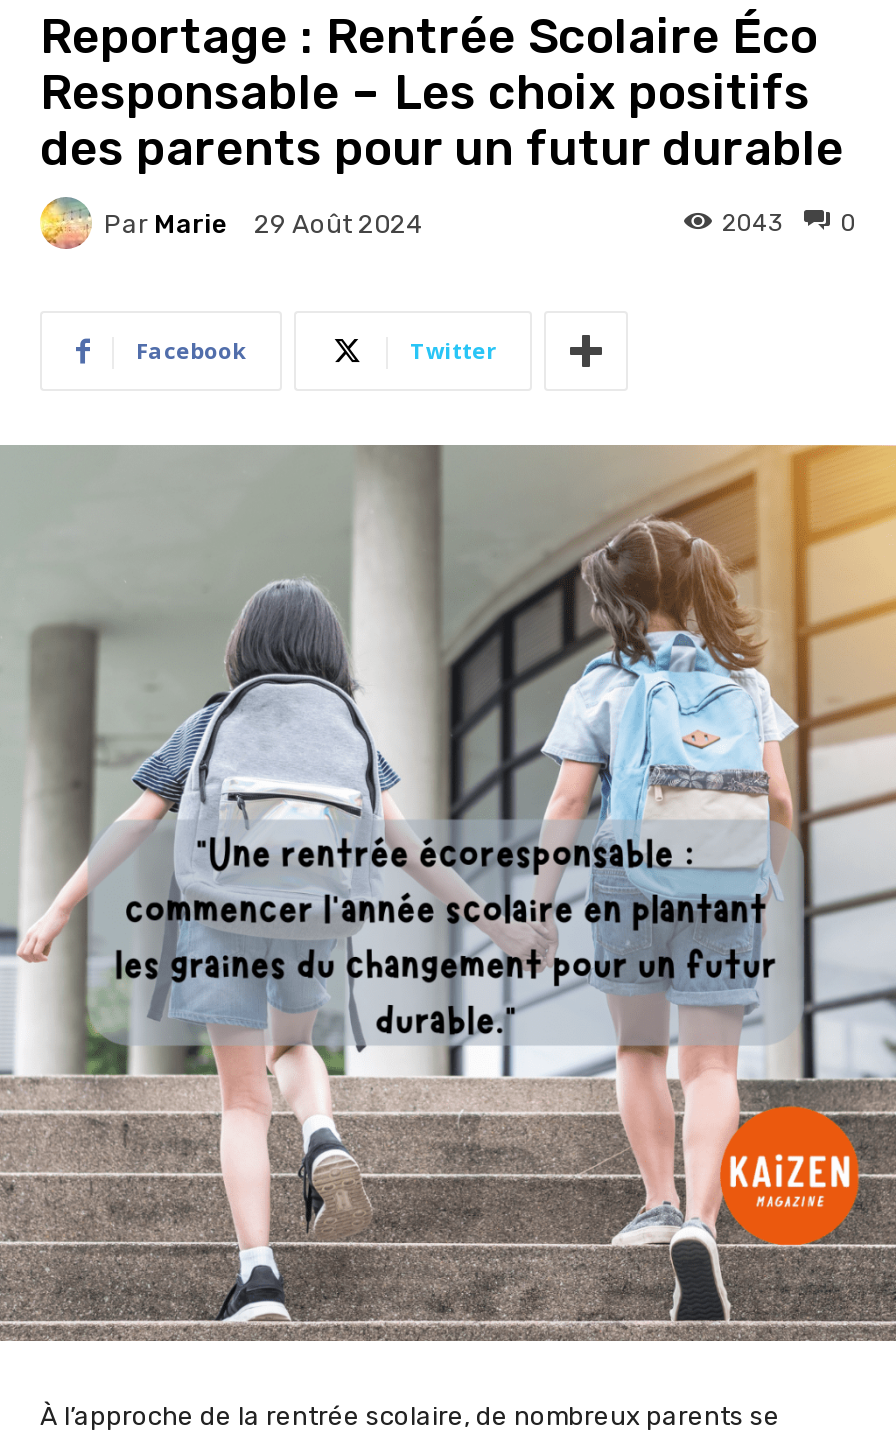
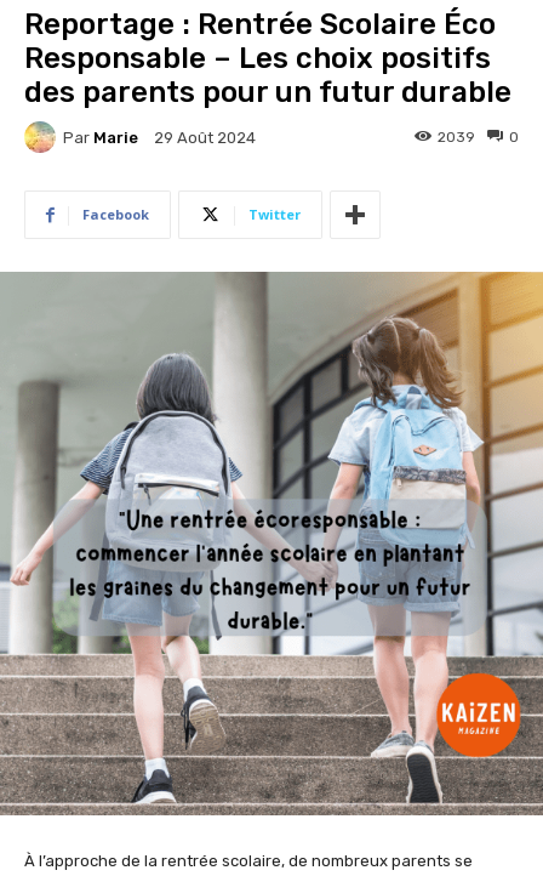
- 2043 0
+ 2039 0
